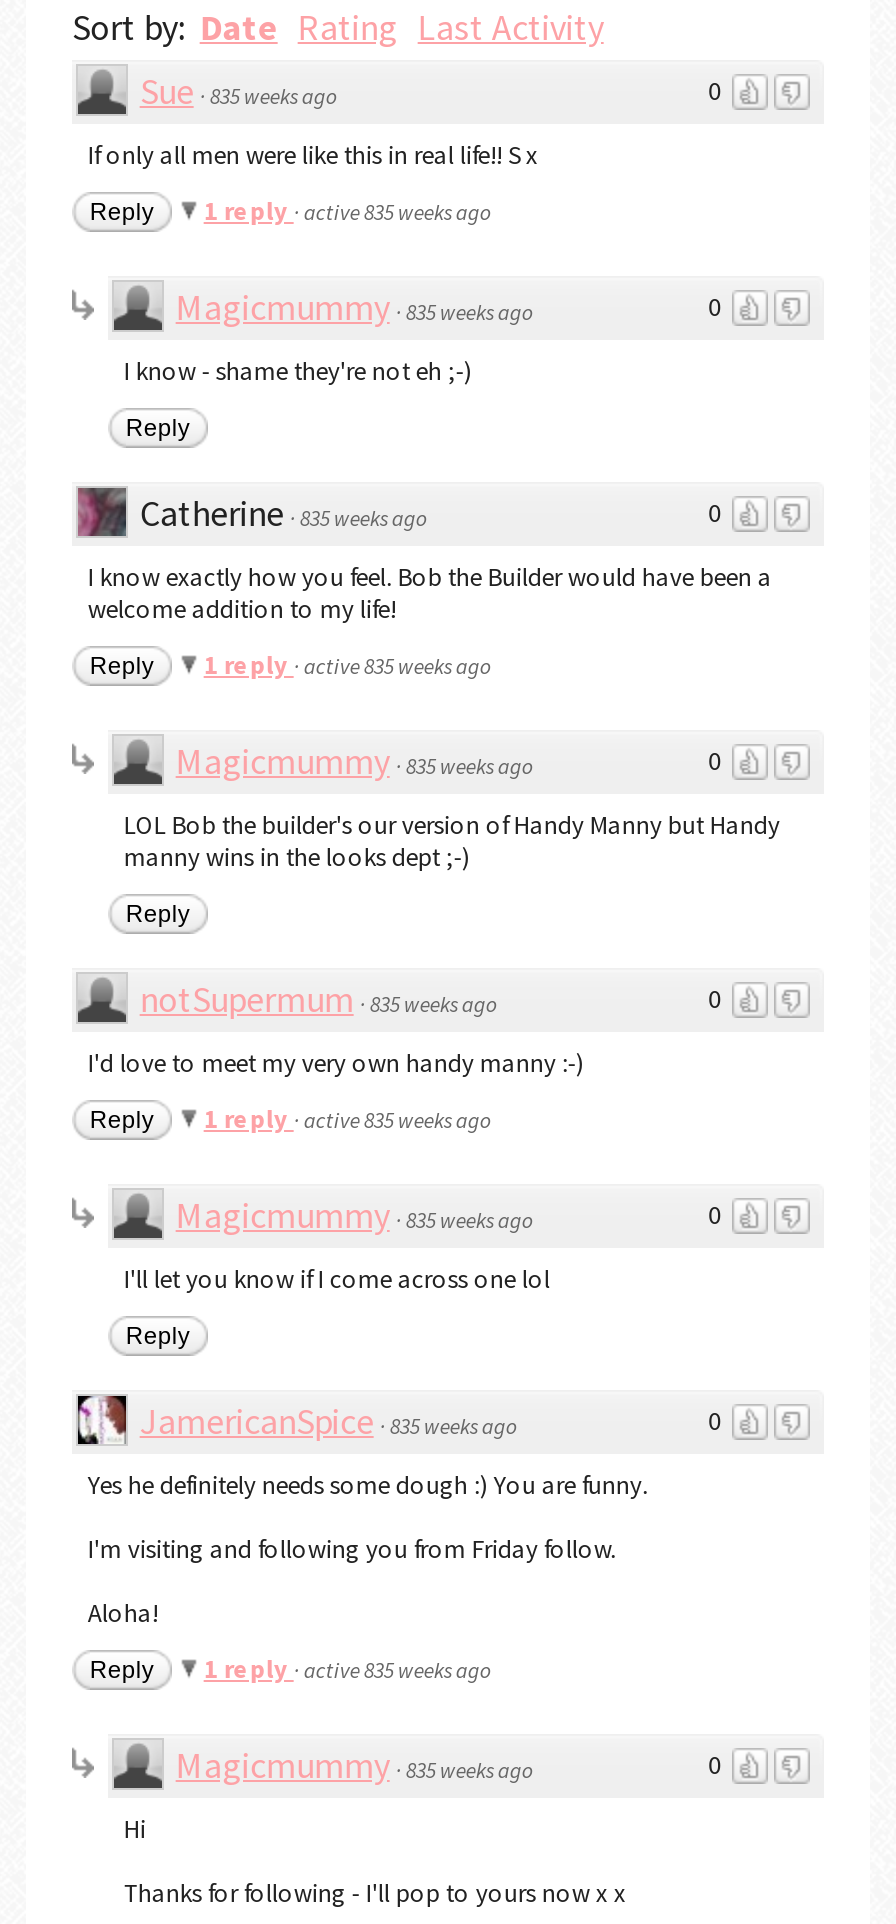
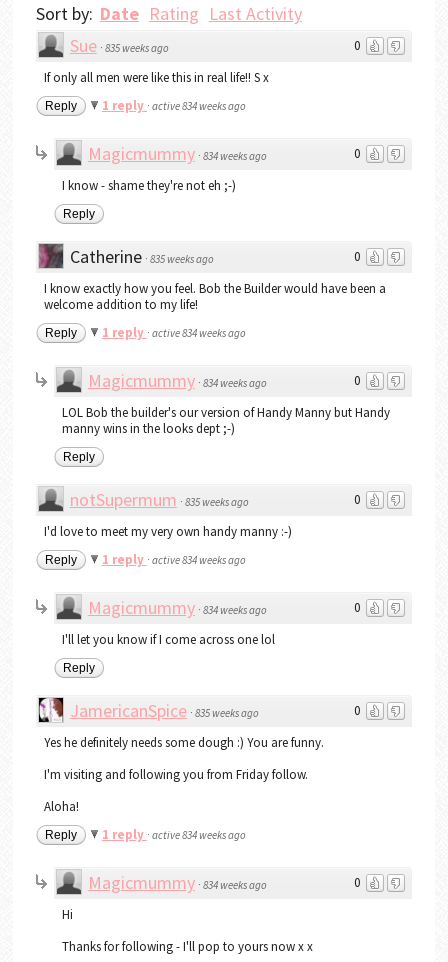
- 1 reply · active 835 weeks ago
+ 1 reply · active 834 weeks ago

- Magicmummy · 835 weeks ago
+ Magicmummy · 834 weeks ago

- 1 reply · active 835 weeks ago
+ 1 reply · active 834 weeks ago

- Magicmummy · 835 weeks ago
+ Magicmummy · 834 weeks ago

- 1 reply · active 835 weeks ago
+ 1 reply · active 834 weeks ago

- Magicmummy · 835 weeks ago
+ Magicmummy · 834 weeks ago

- 1 reply · active 835 weeks ago
+ 1 reply · active 834 weeks ago

- Magicmummy · 835 weeks ago
+ Magicmummy · 834 weeks ago
